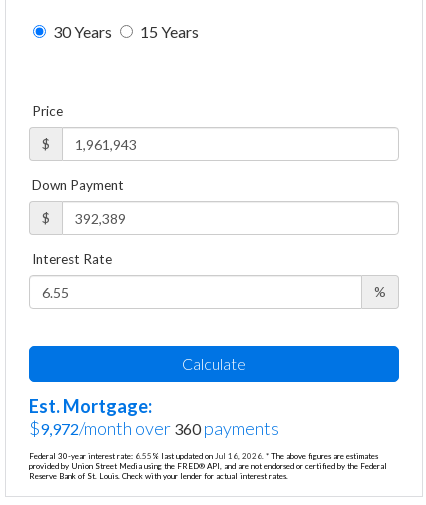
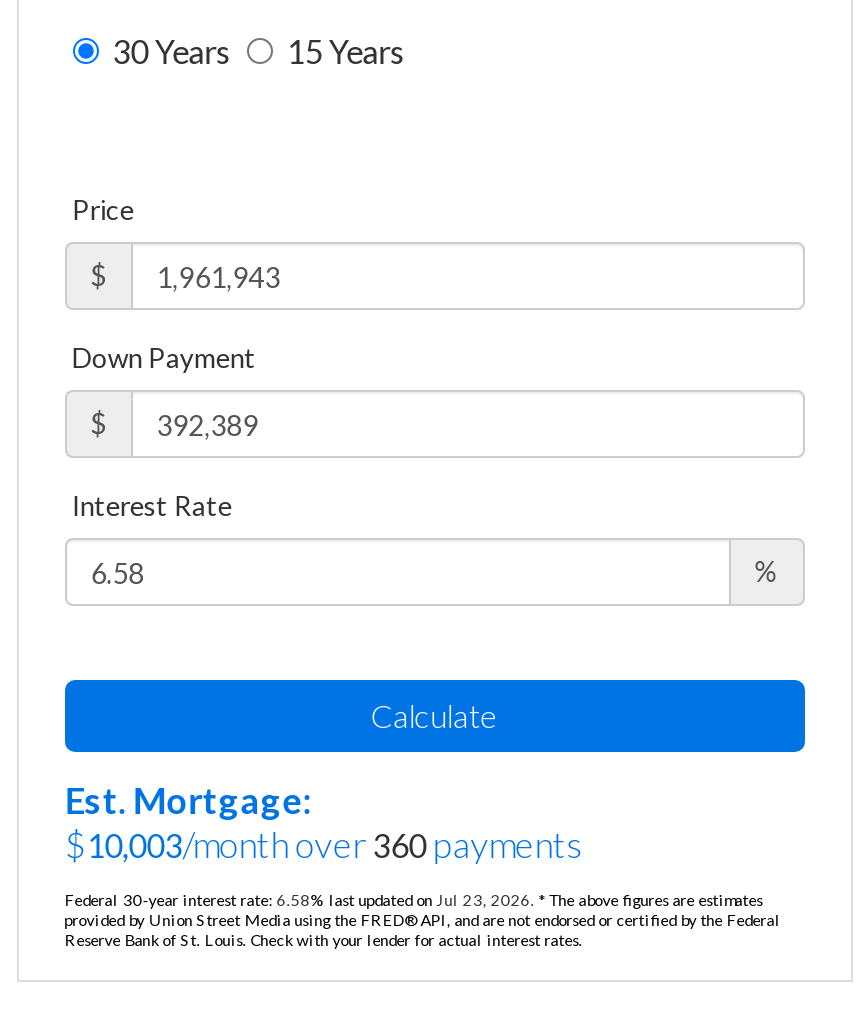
- $9,972/month over 360 payments
+ $10,003/month over 360 payments

- Federal 30-year interest rate: 6.55% last updated on Jul 16, 2026. * The above figures are estimates
+ Federal 30-year interest rate: 6.58% last updated on Jul 23, 2026. * The above figures are estimates
